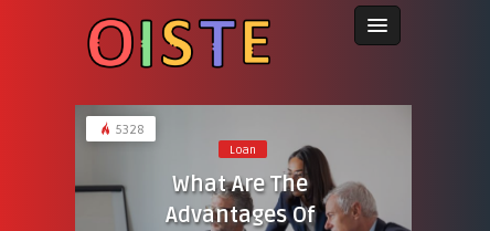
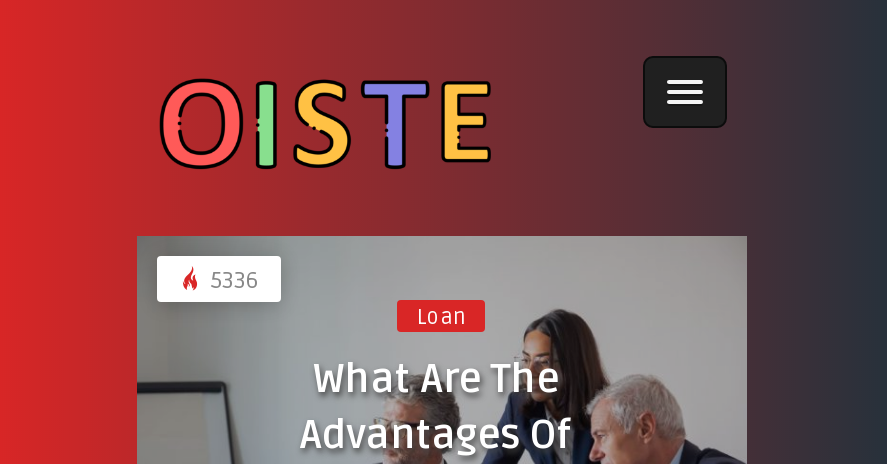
- 5328
+ 5336
